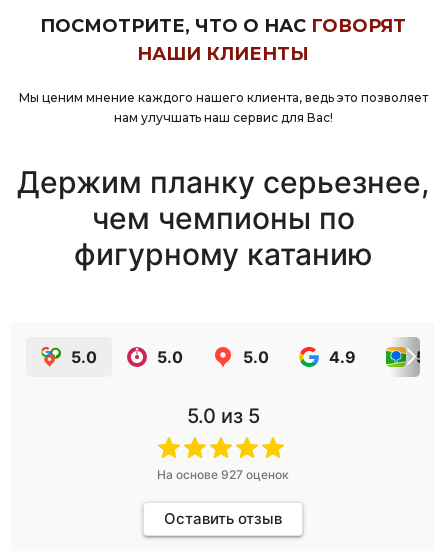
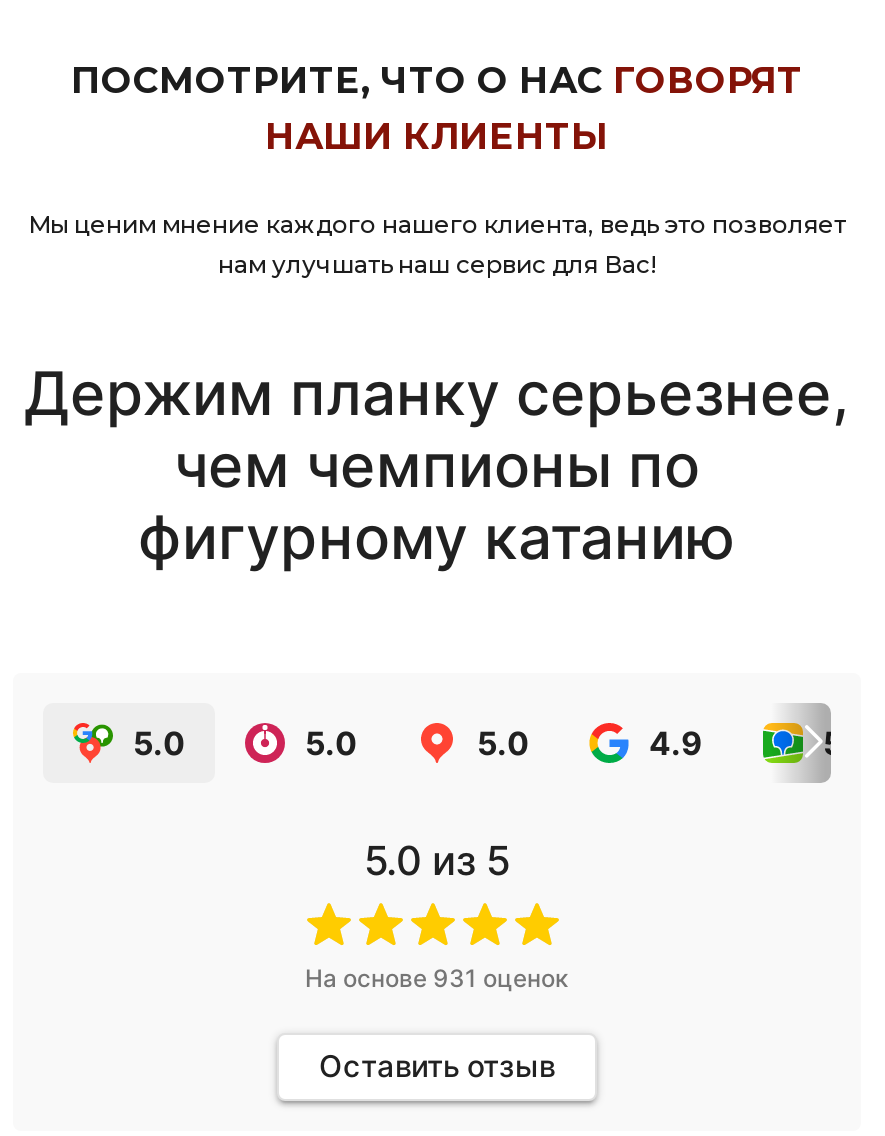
- На основе 927 оценок
+ На основе 931 оценок
